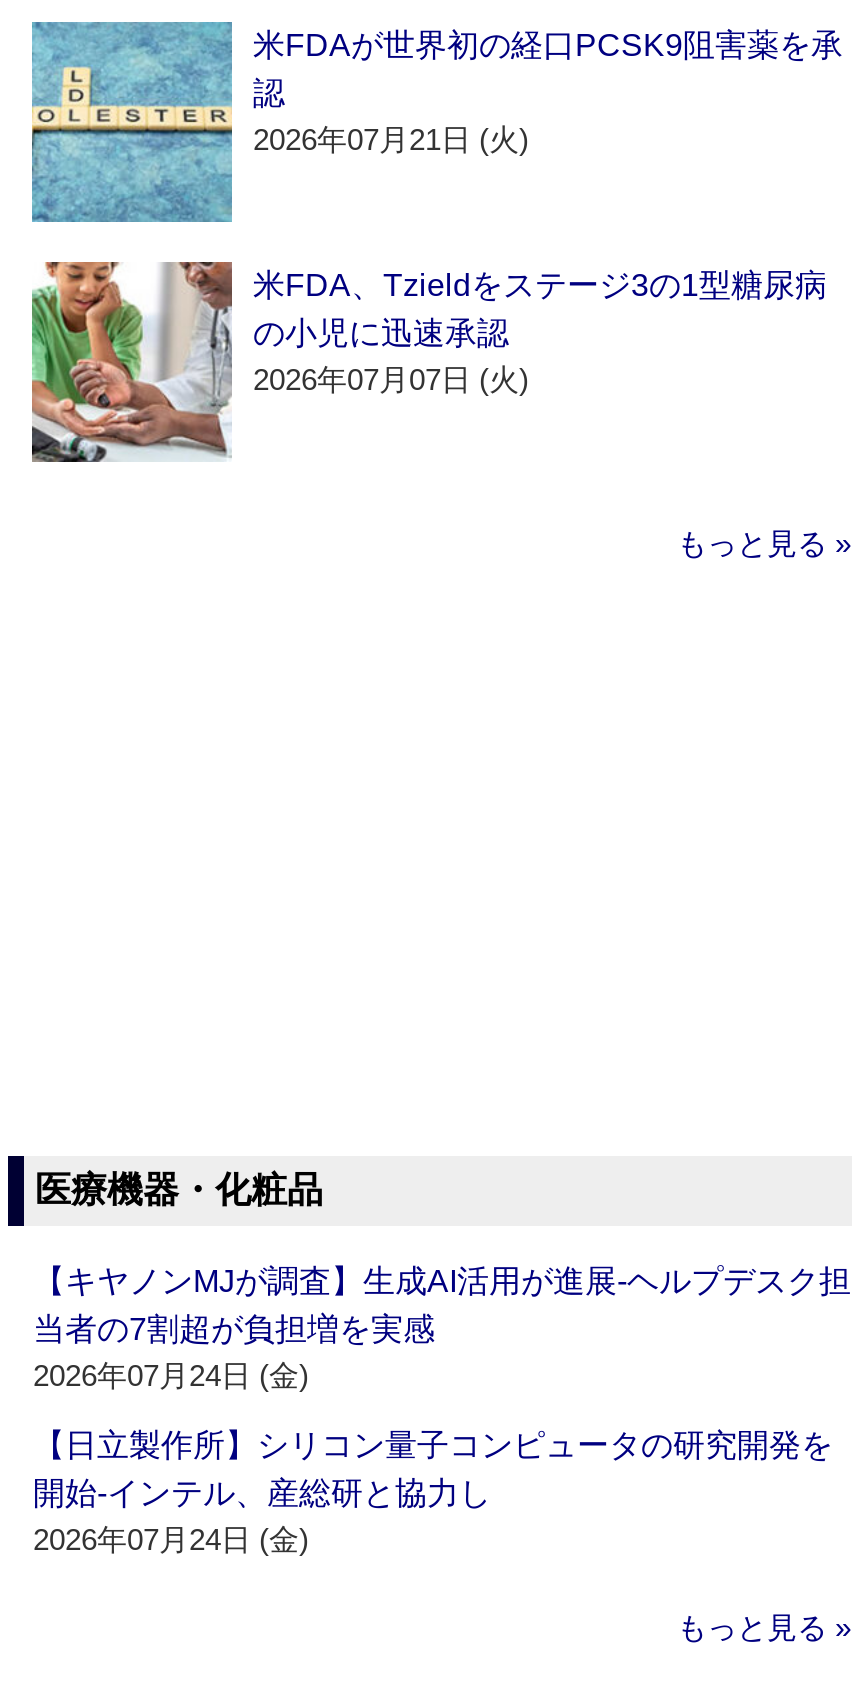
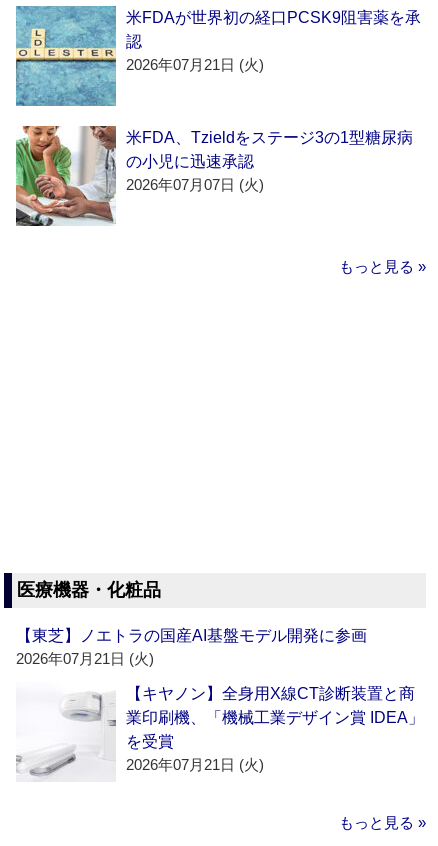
- 【キヤノンMJが調査】生成AI活用が進展‐ヘルプデスク担
- 当者の7割超が負担増を実感
- 2026年07月24日 (金)
+ 【東芝】ノエトラの国産AI基盤モデル開発に参画
+ 2026年07月21日 (火)

- 【日立製作所】シリコン量子コンピュータの研究開発を
- 開始‐インテル、産総研と協力し
- 2026年07月24日 (金)
+ 【キヤノン】全身用X線CT診断装置と商
+ 業印刷機、「機械工業デザイン賞 IDEA」
+ を受賞
+ 2026年07月21日 (火)
